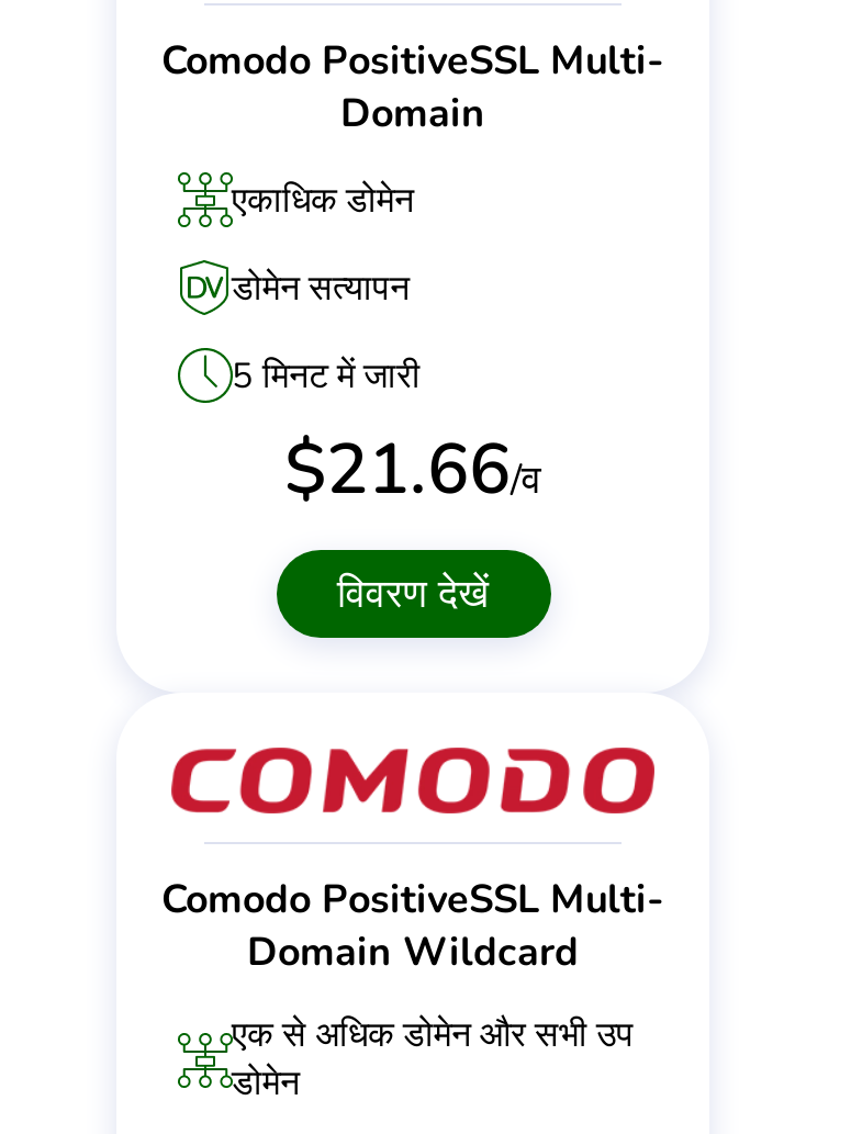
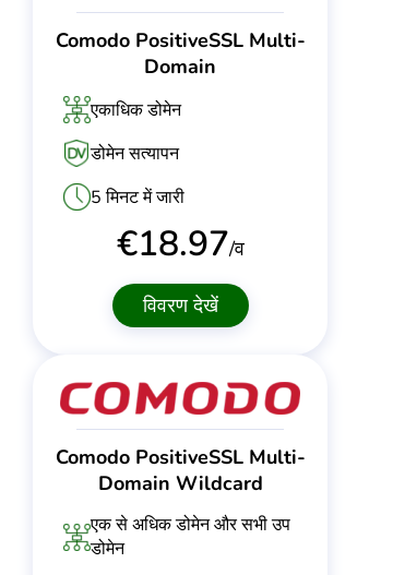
- $21.66/व
+ €18.97/व
